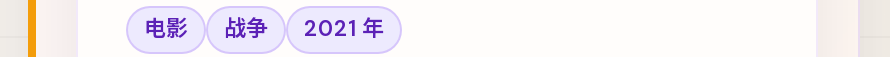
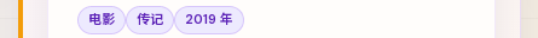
- 战争
- 2021年
+ 传记
+ 2019年
